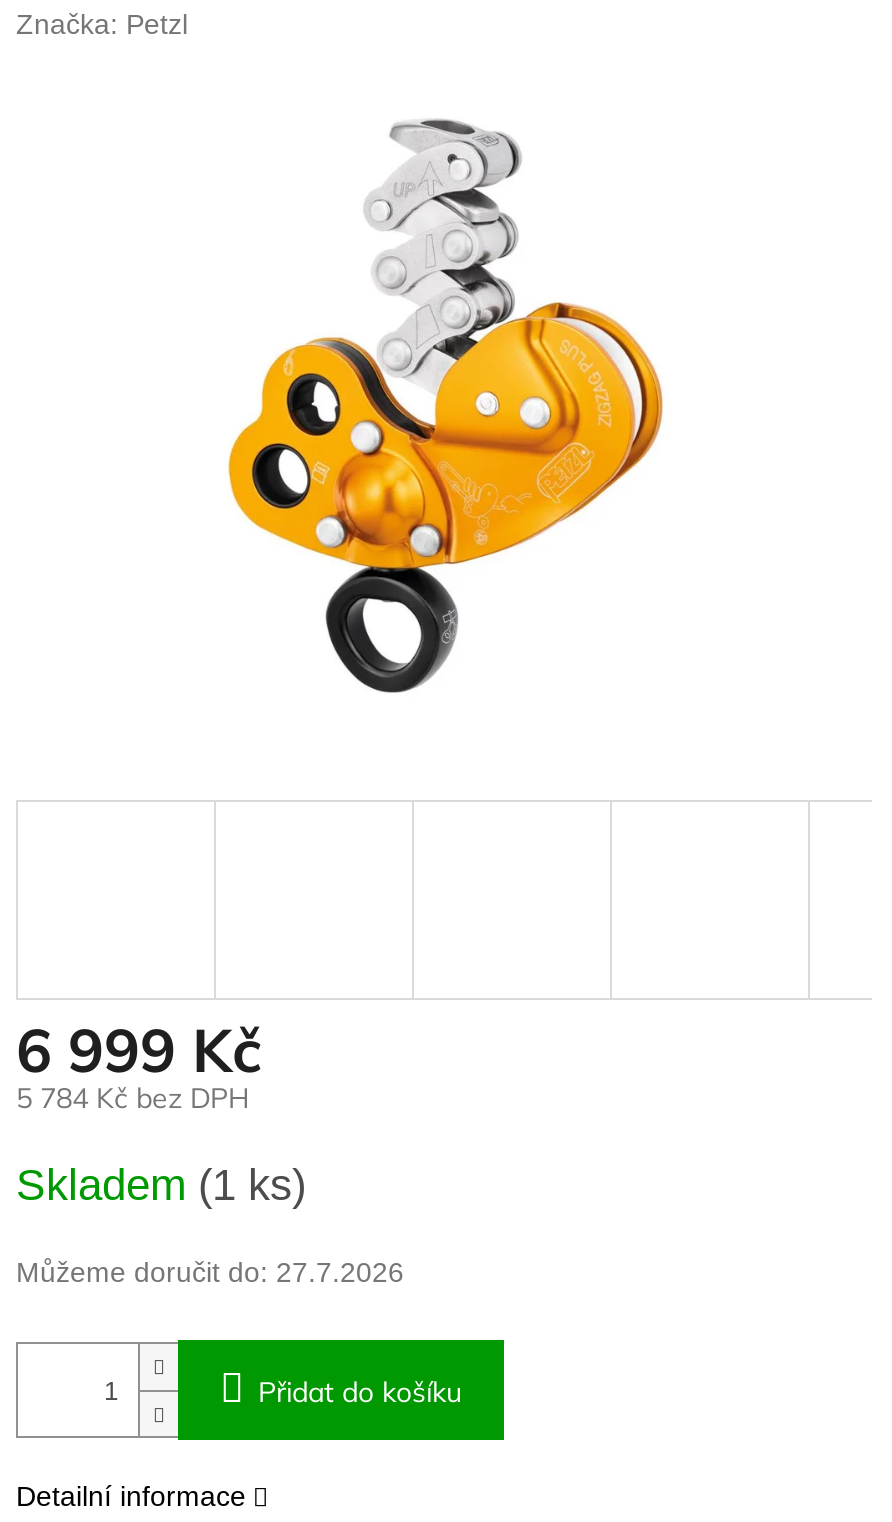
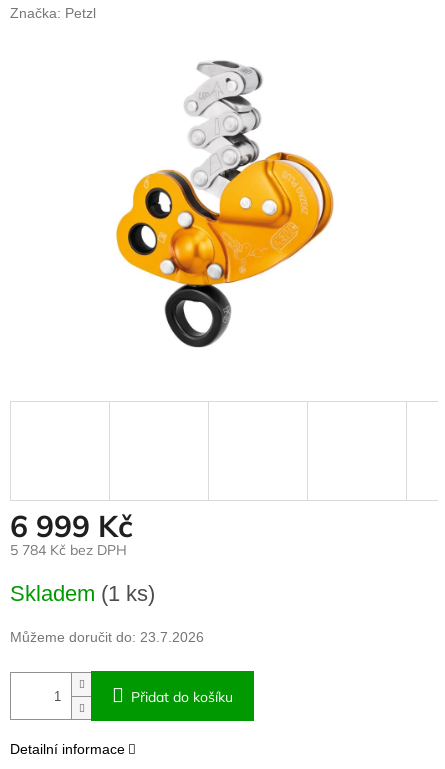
- Můžeme doručit do: 27.7.2026
+ Můžeme doručit do: 23.7.2026
